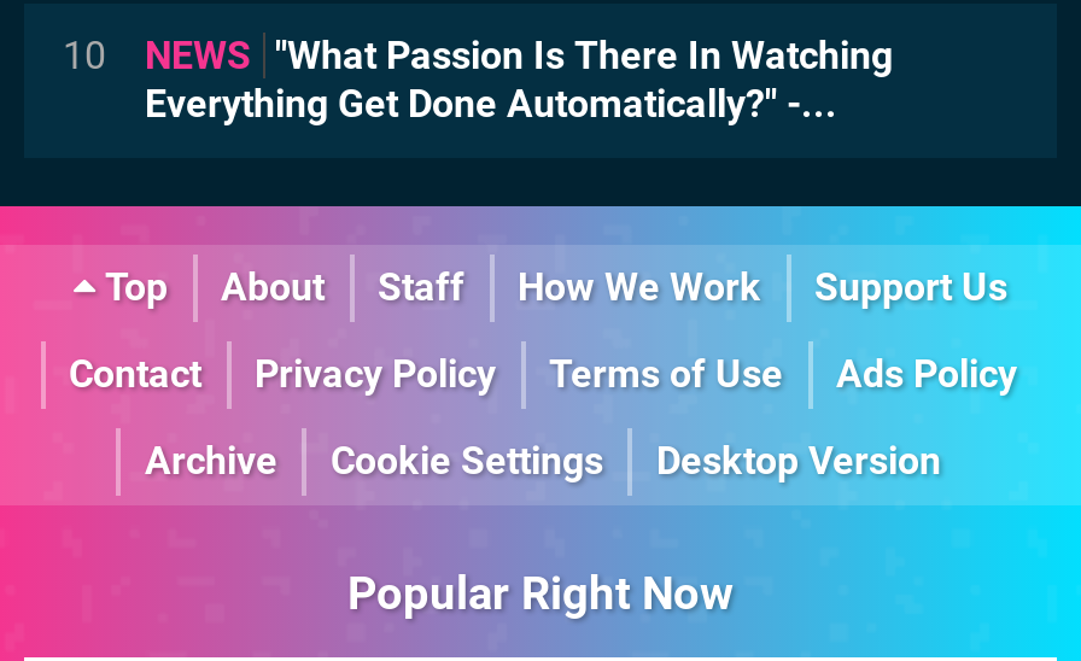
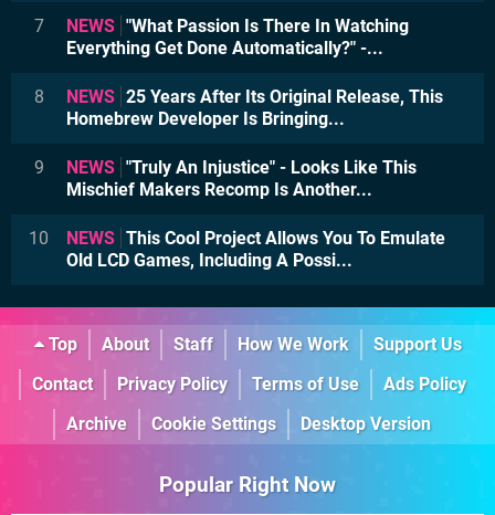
- 10
+ 7

+ 8
+ NEWS 25 Years After Its Original Release, This
+ Homebrew Developer Is Bringing...
+ 9
+ NEWS "Truly An Injustice" - Looks Like This
+ Mischief Makers Recomp Is Another...
+ 10
+ NEWS This Cool Project Allows You To Emulate
+ Old LCD Games, Including A Possi...
